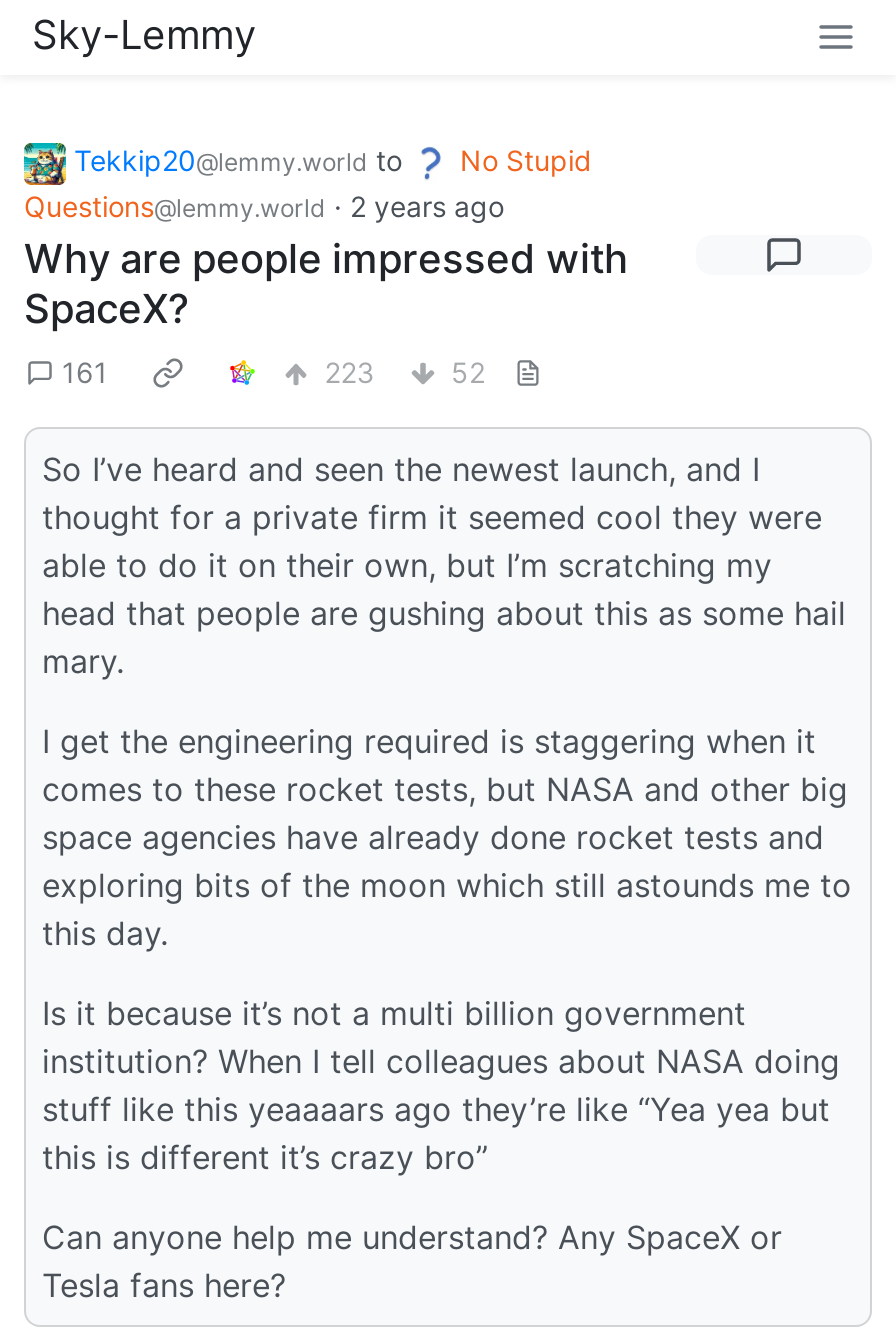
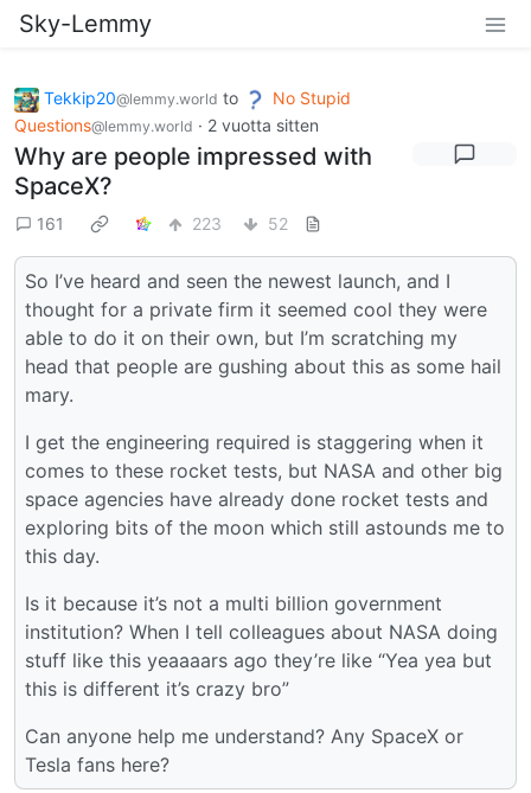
- Questions@lemmy.world · 2 years ago
+ Questions@lemmy.world · 2 vuotta sitten
